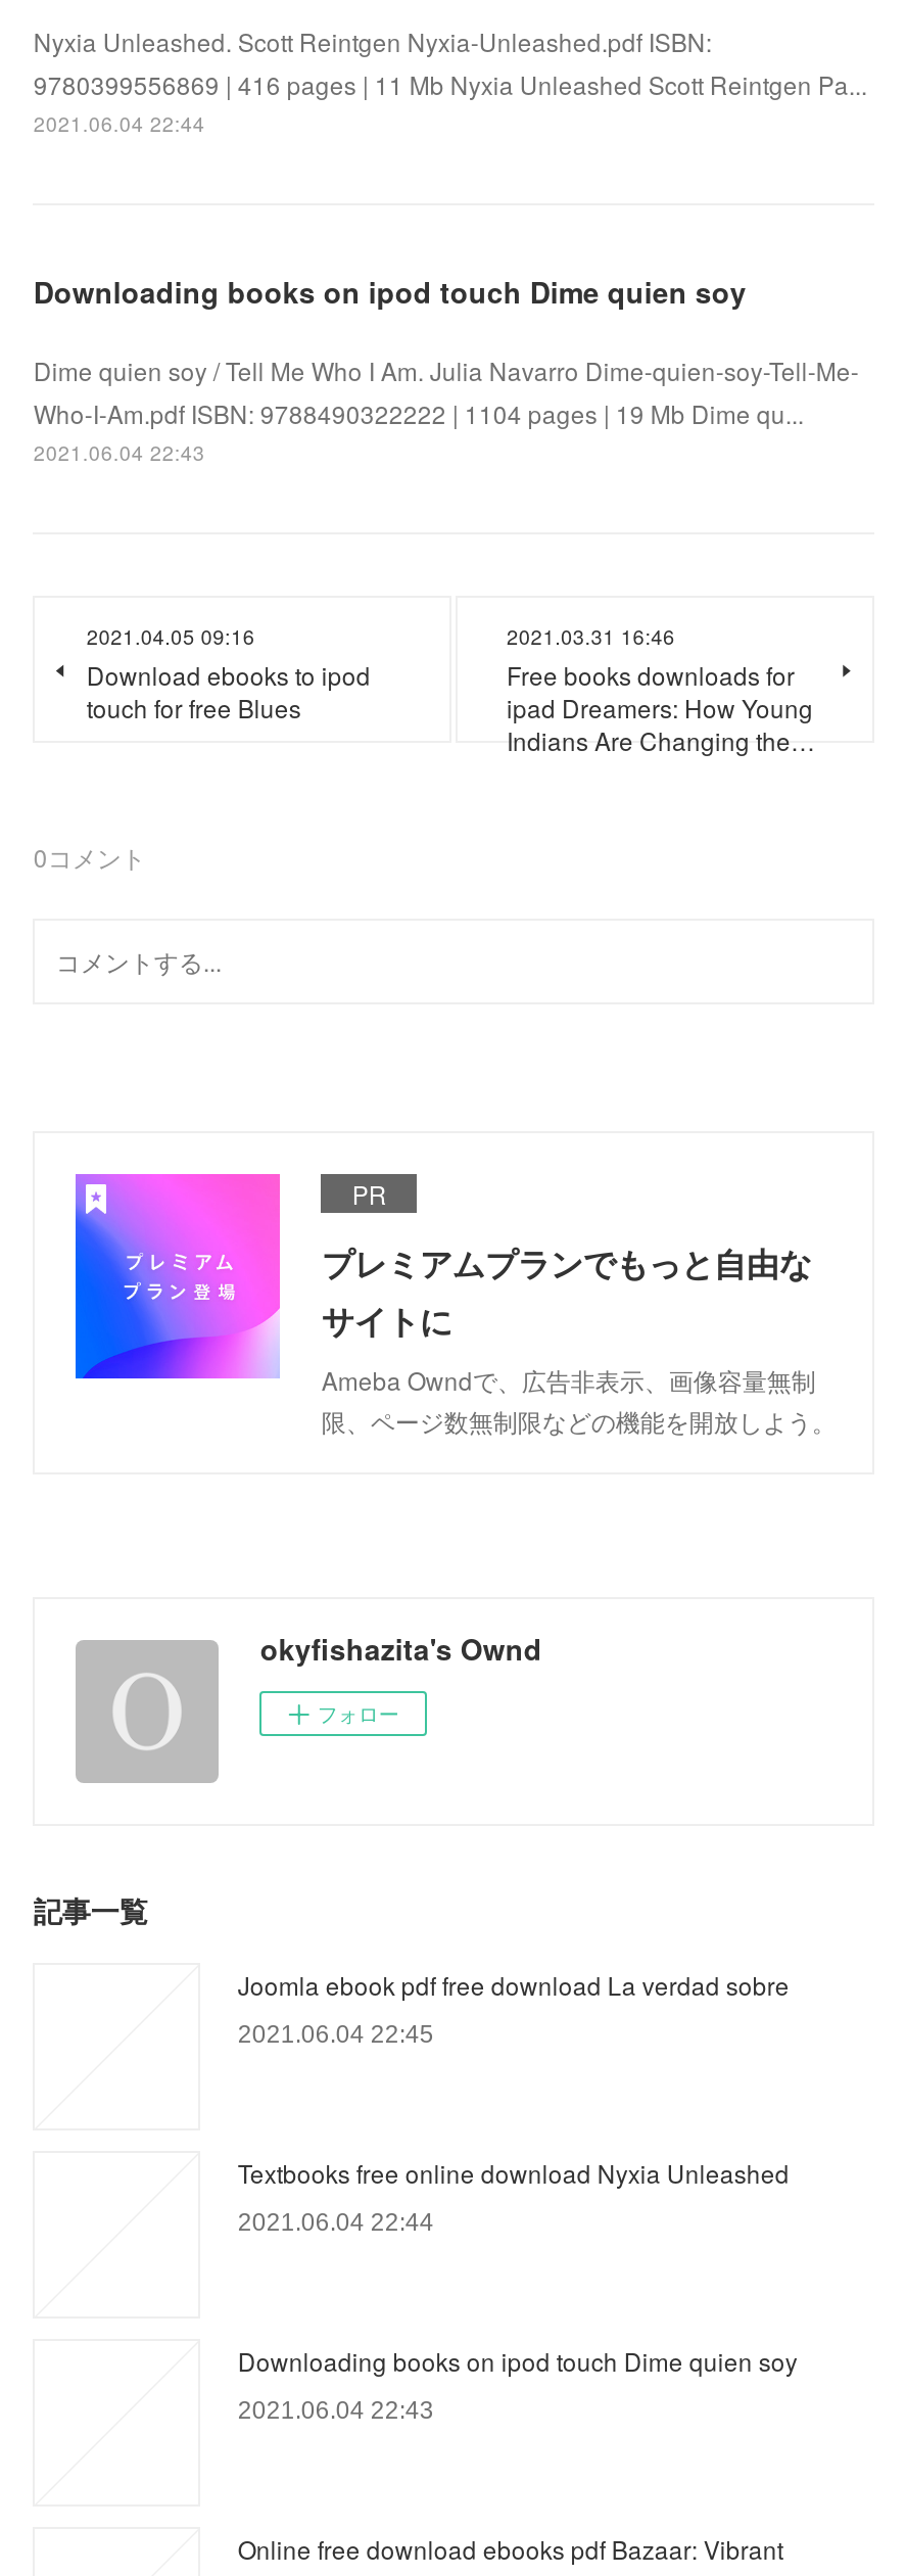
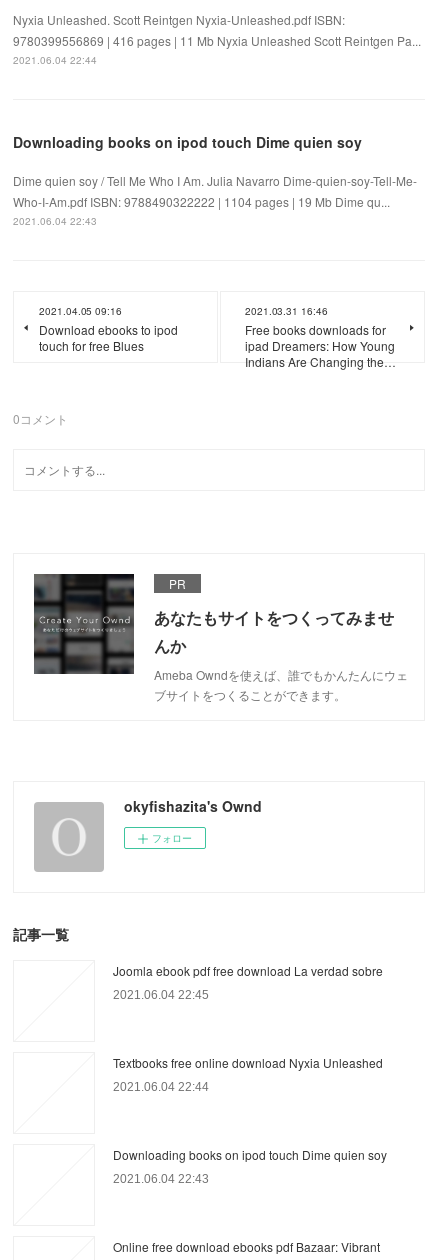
- [image]
- プレミアムプランでもっと自由な
- サイトに
- Ameba Owndで、広告非表示、画像容量無制
- 限、ページ数無制限などの機能を開放しよう。
+ [image]
+ あなたもサイトをつくってみませ
+ んか
+ Ameba Owndを使えば、誰でもかんたんにウェ
+ ブサイトをつくることができます。
